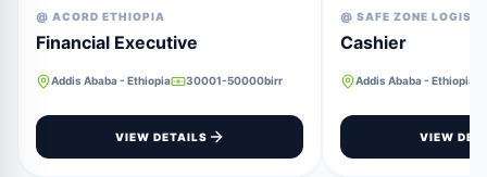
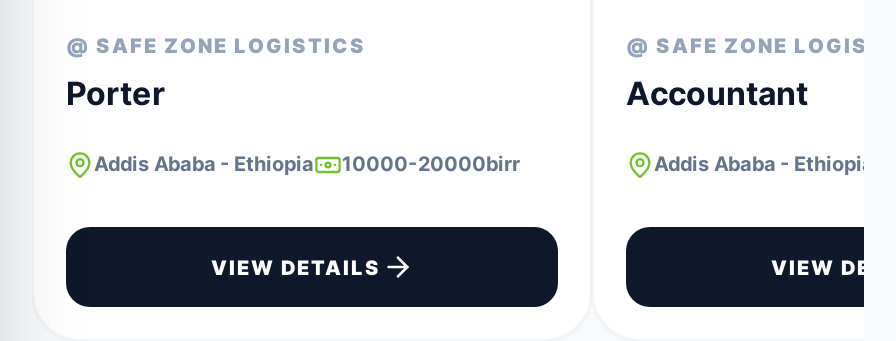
- @ ACORD ETHIOPIA
- Financial Executive
+ @ SAFE ZONE LOGISTICS
+ Porter

- Cashier
+ Accountant

- Addis Ababa - Ethiopia 30001-50000birr
+ Addis Ababa - Ethiopia 10000-20000birr
